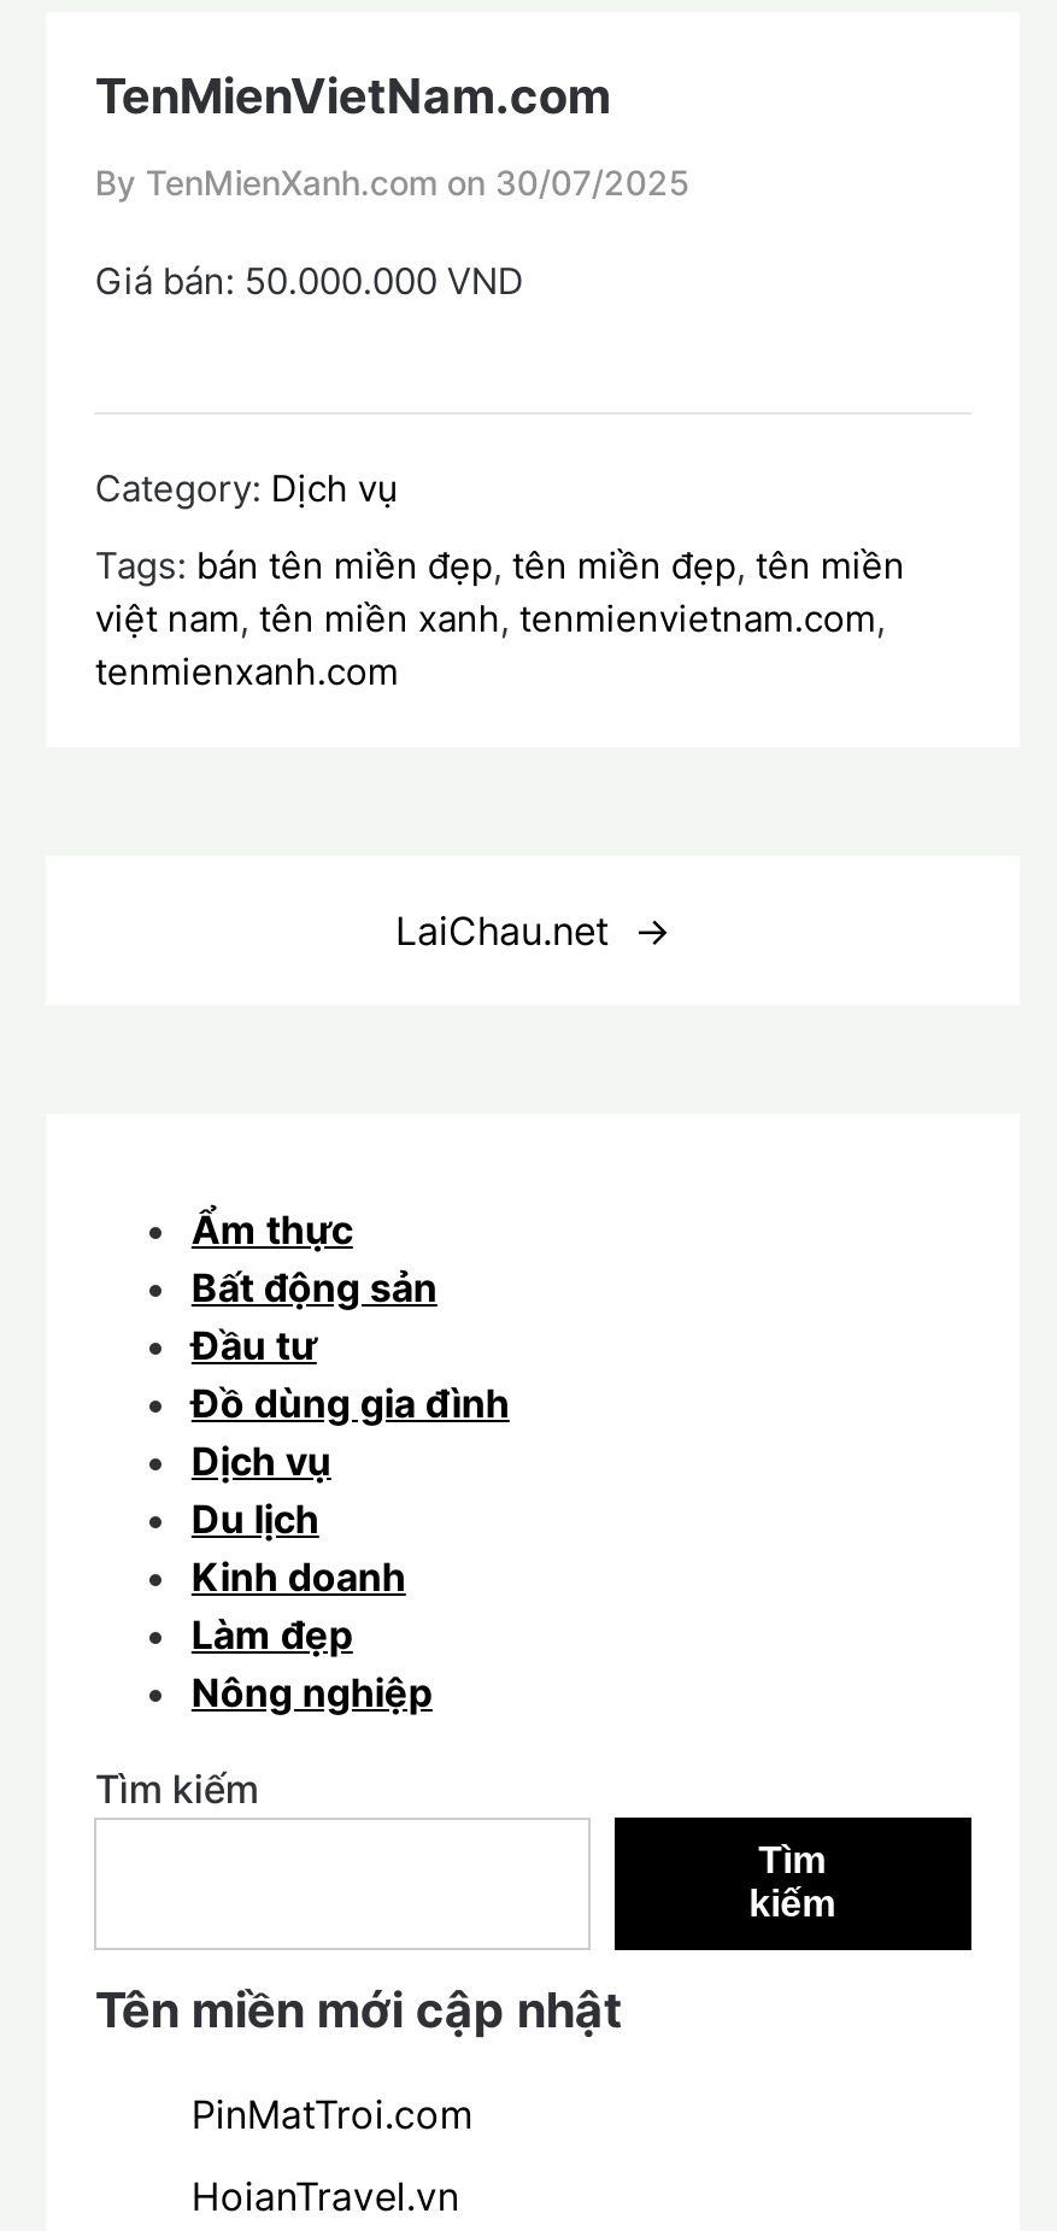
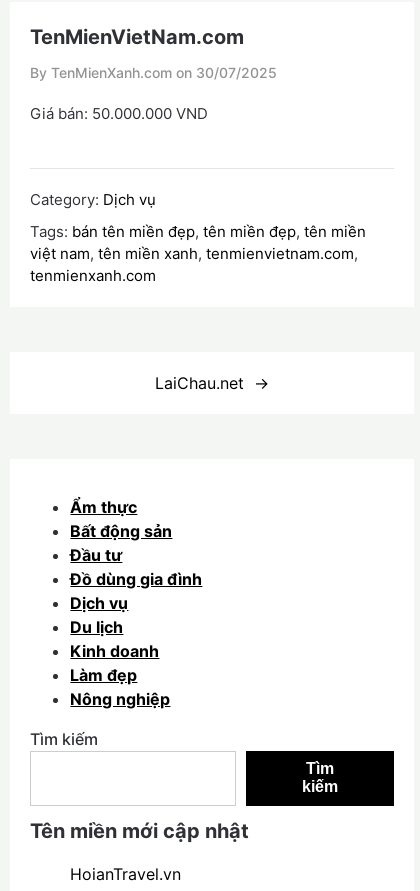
- PinMatTroi.com
